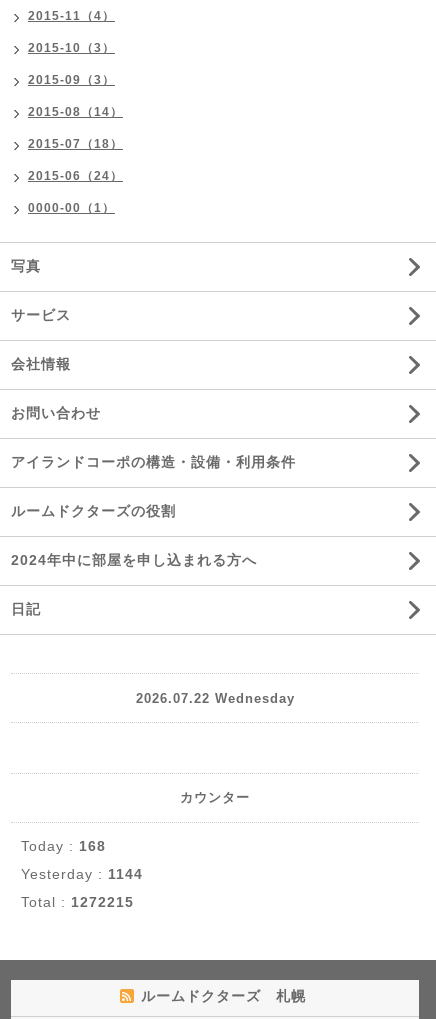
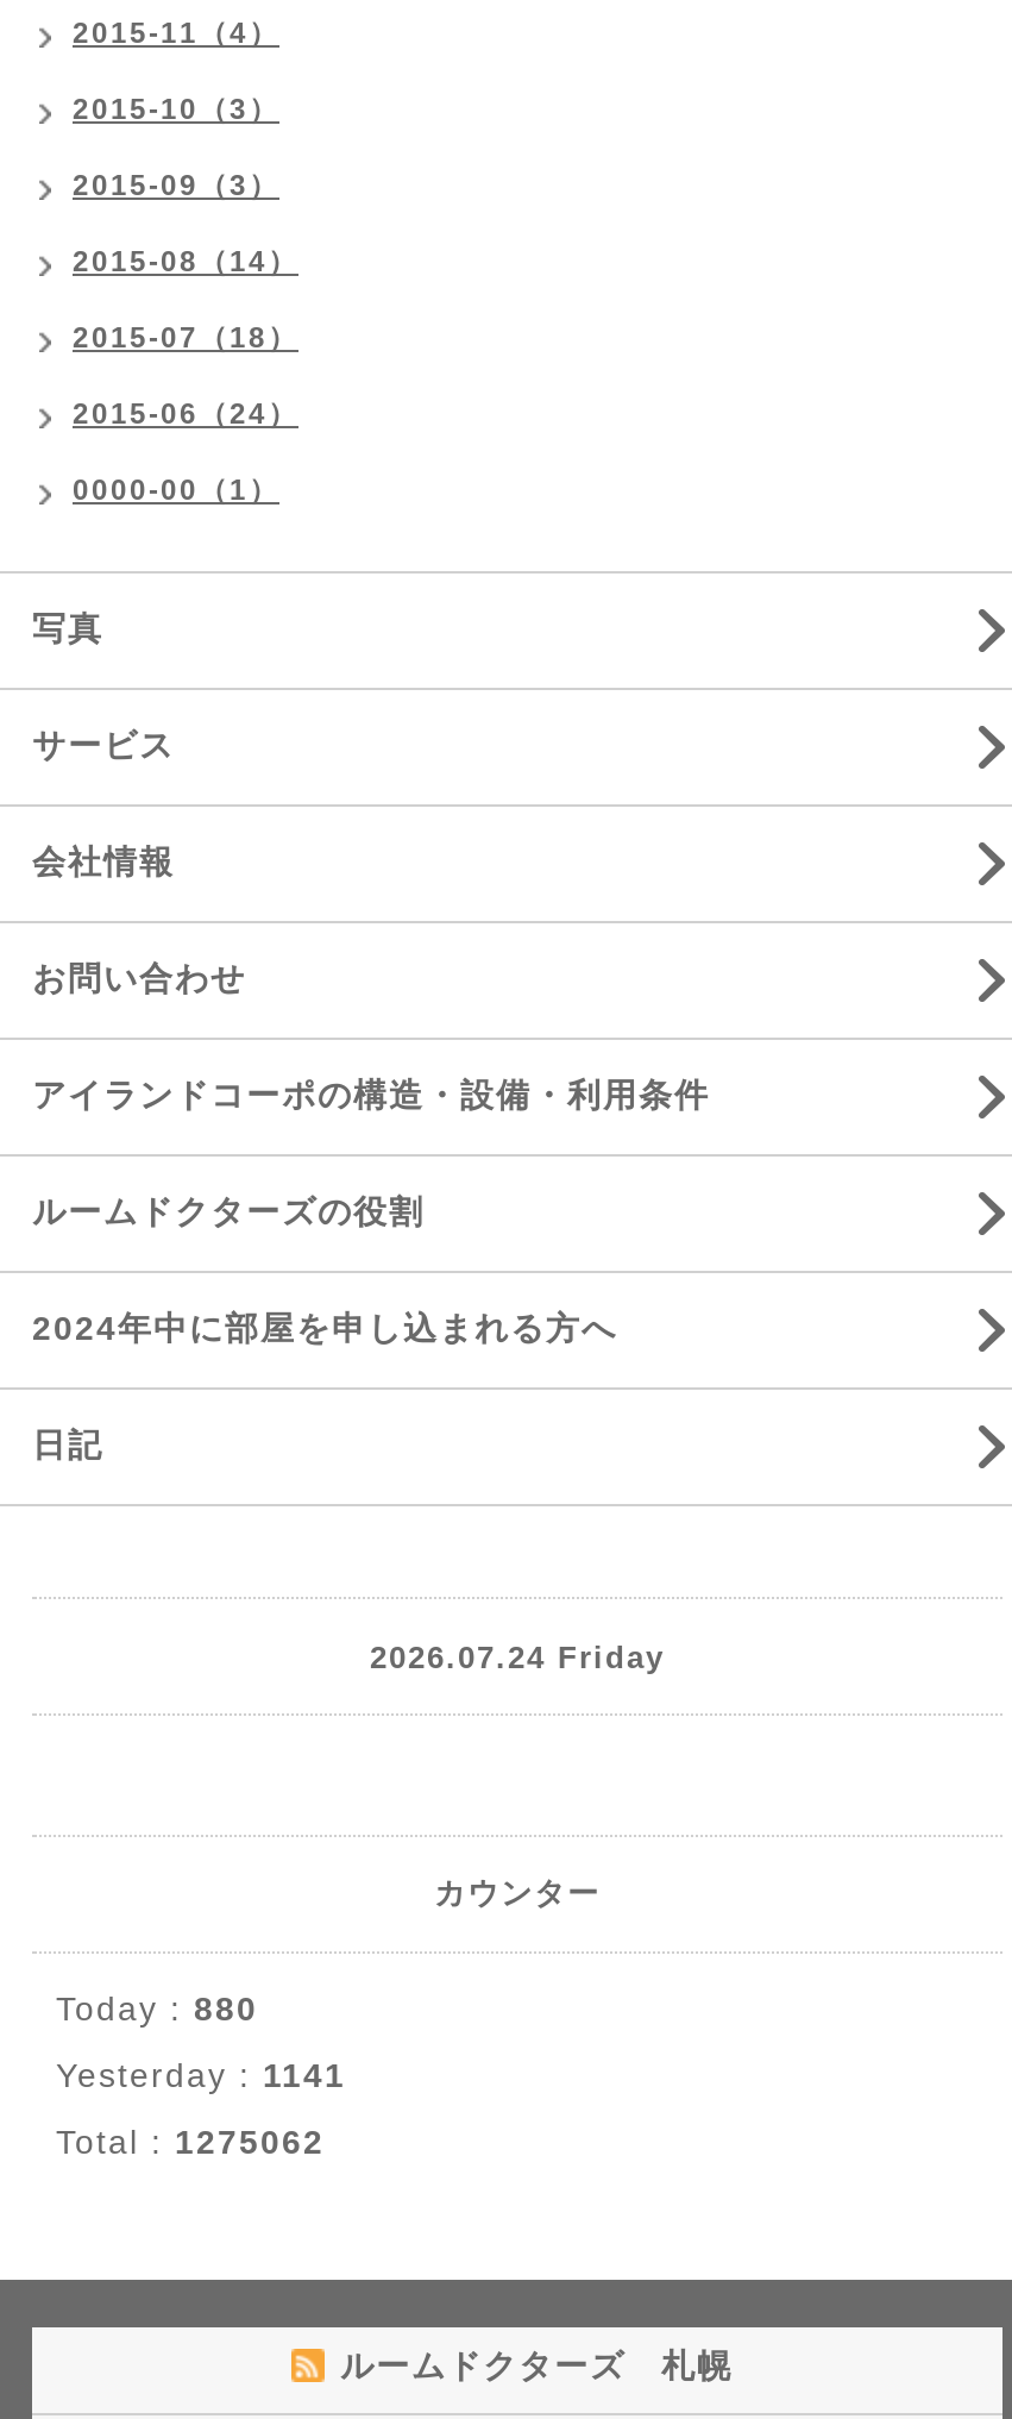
- 2026.07.22 Wednesday
+ 2026.07.24 Friday

- Today : 168
+ Today : 880

- Yesterday : 1144
+ Yesterday : 1141

- Total : 1272215
+ Total : 1275062
